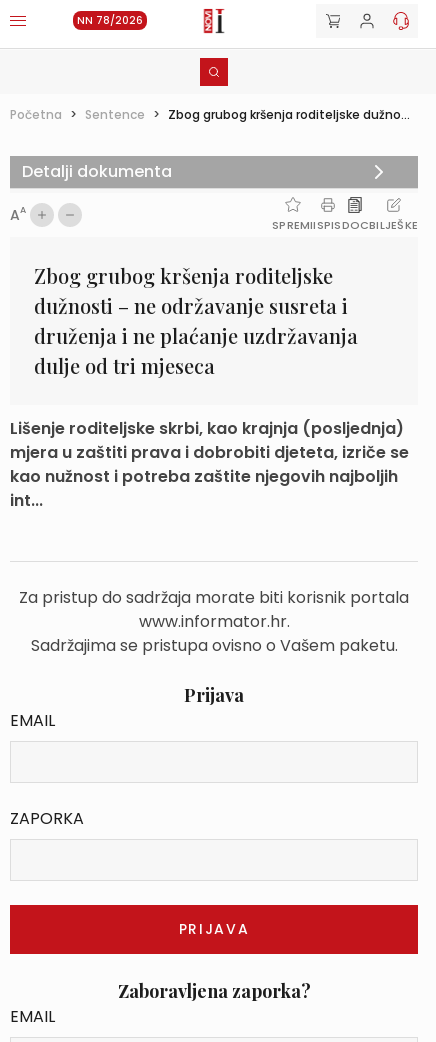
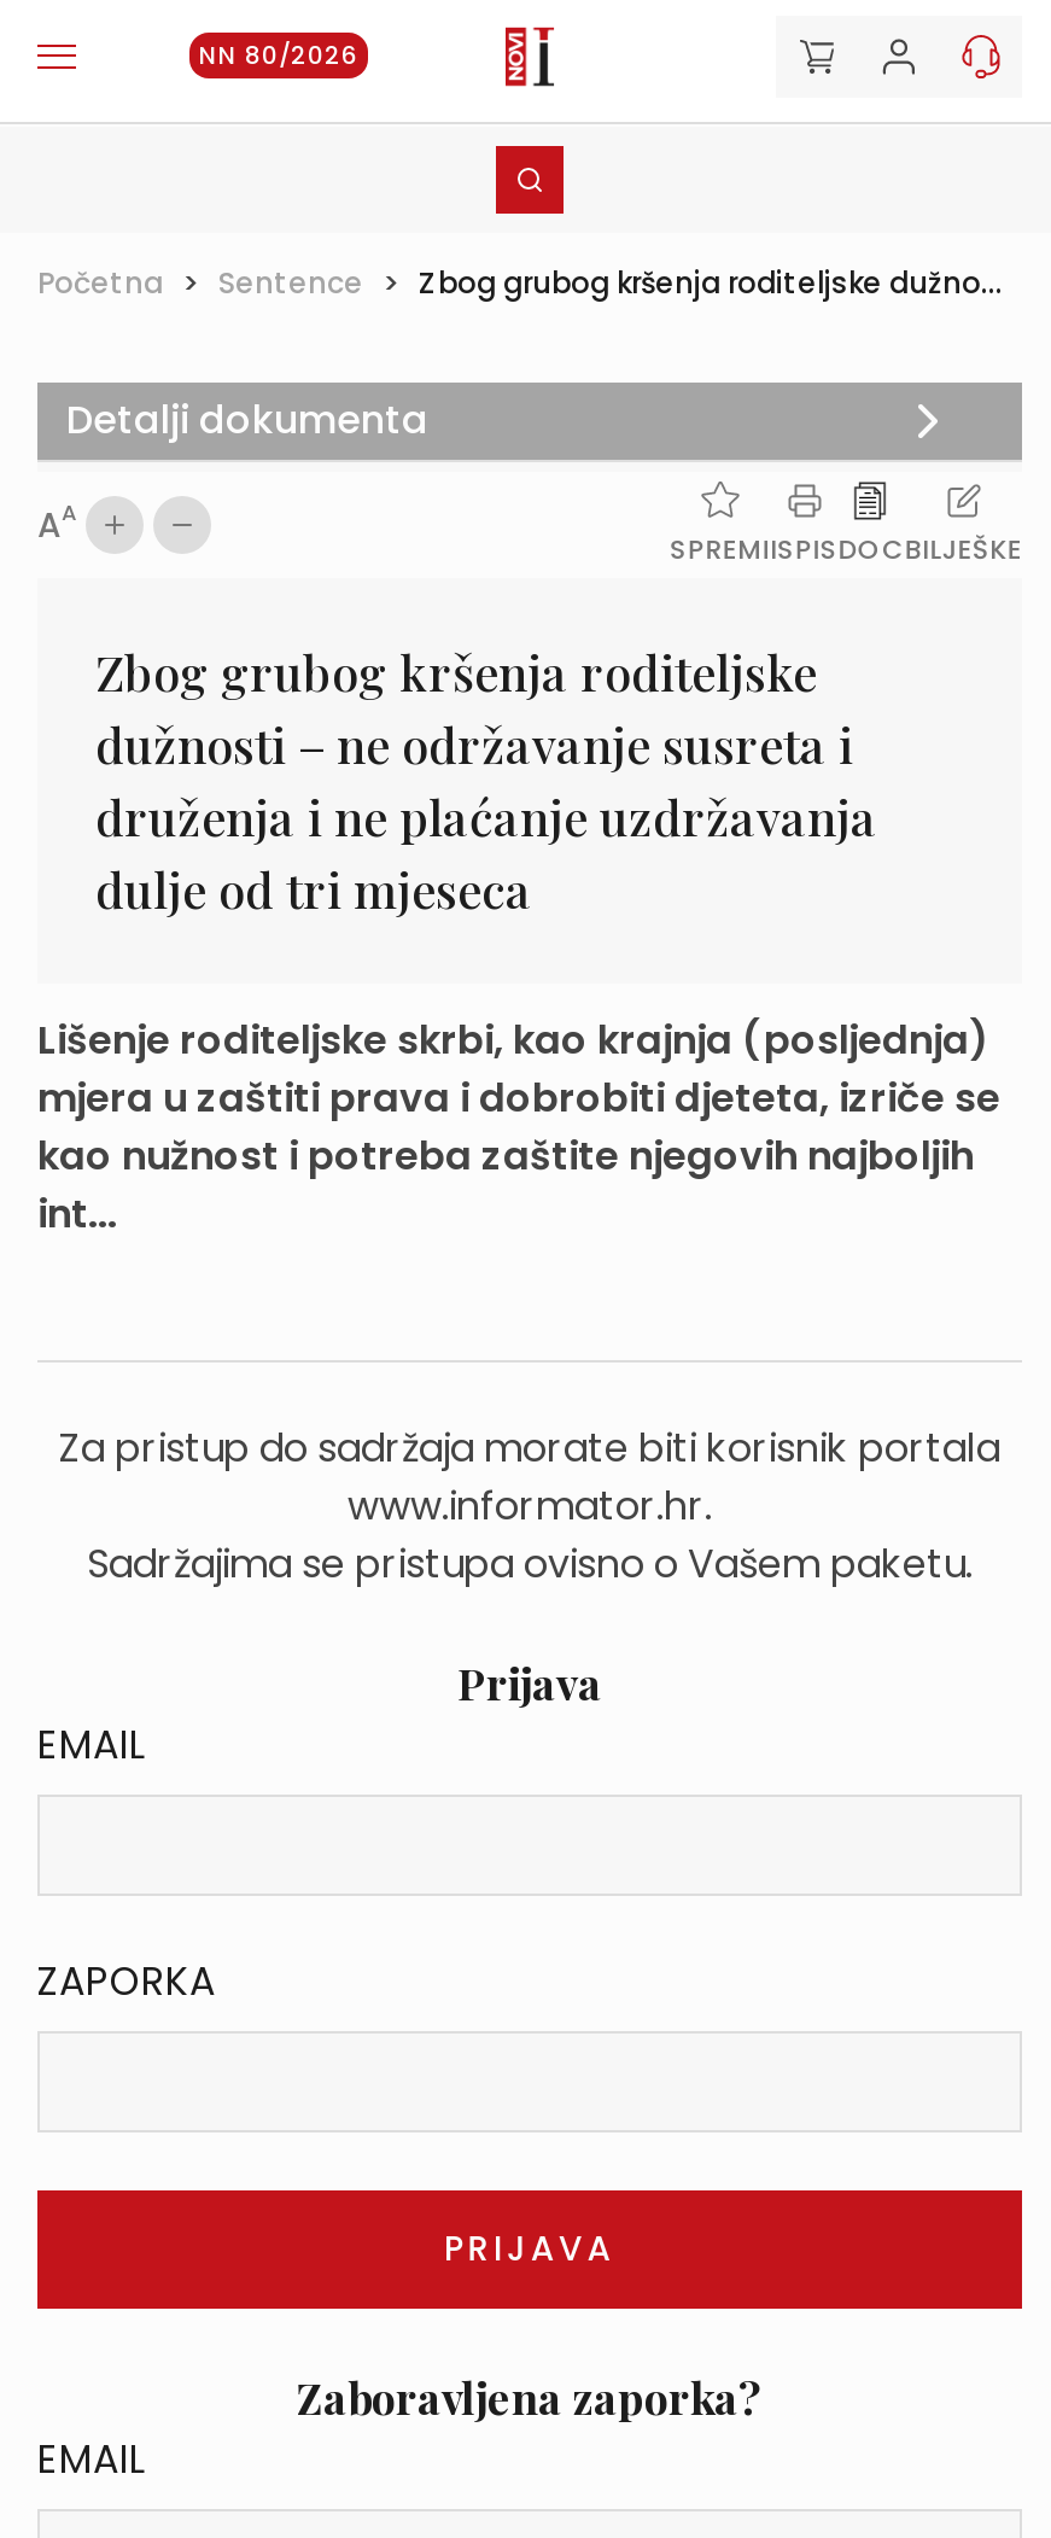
- NN 78/2026
+ NN 80/2026
